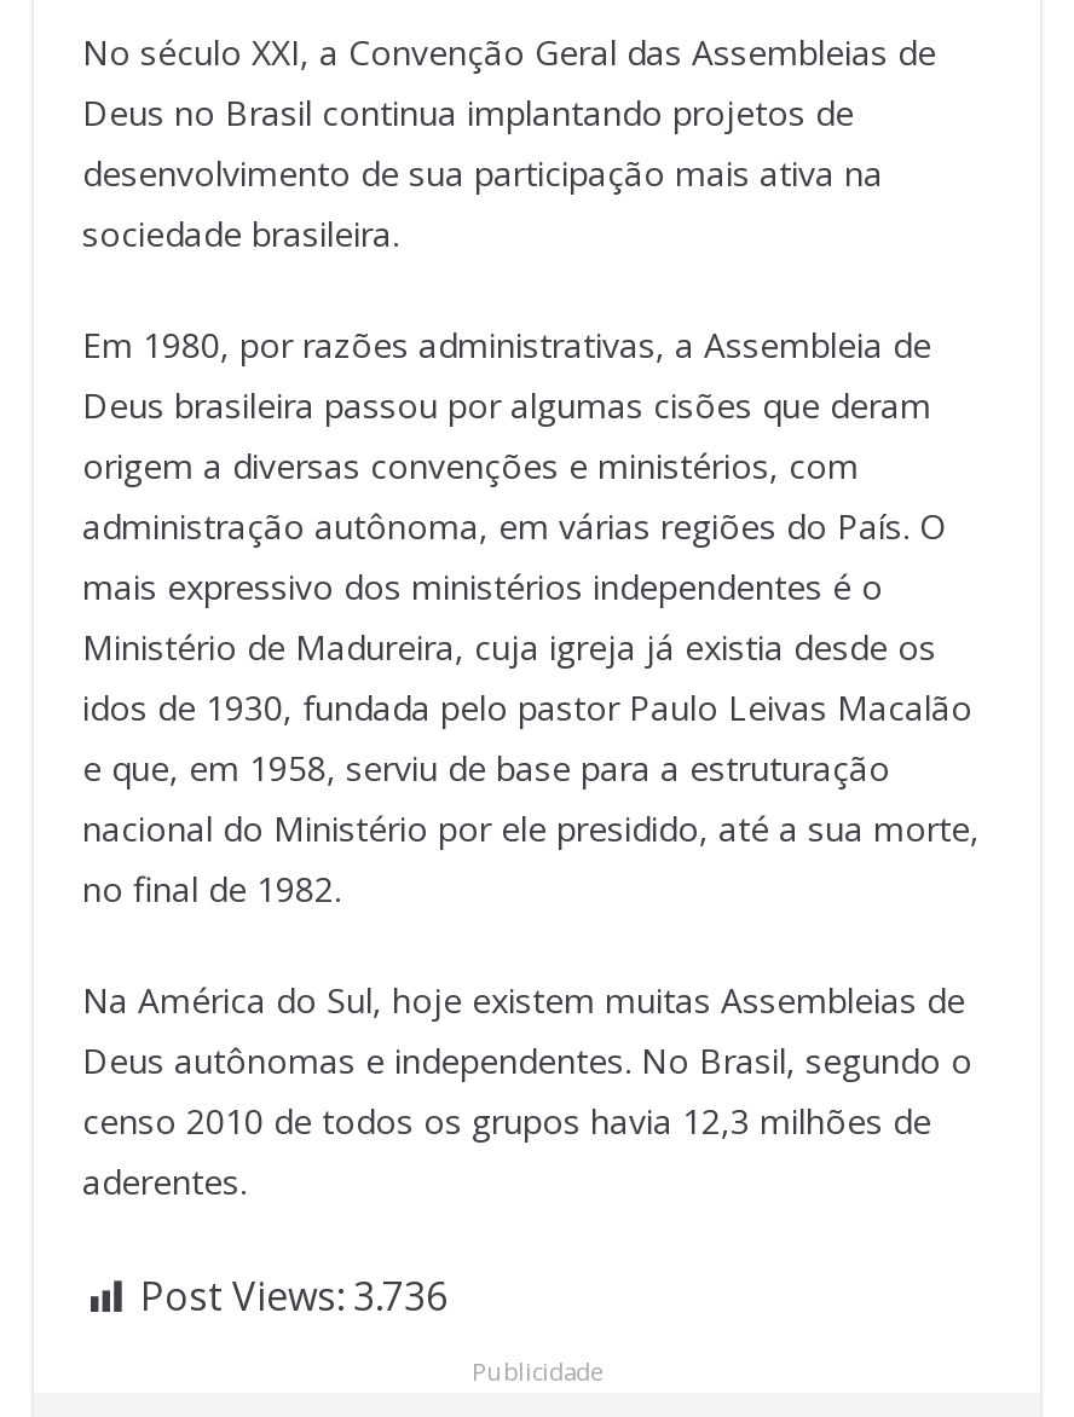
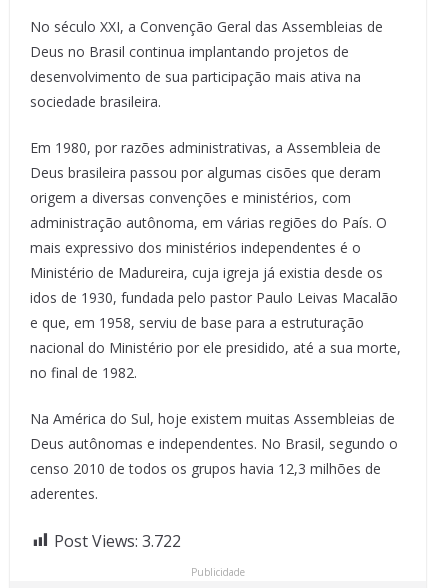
- Post Views: 3.736
+ Post Views: 3.722
